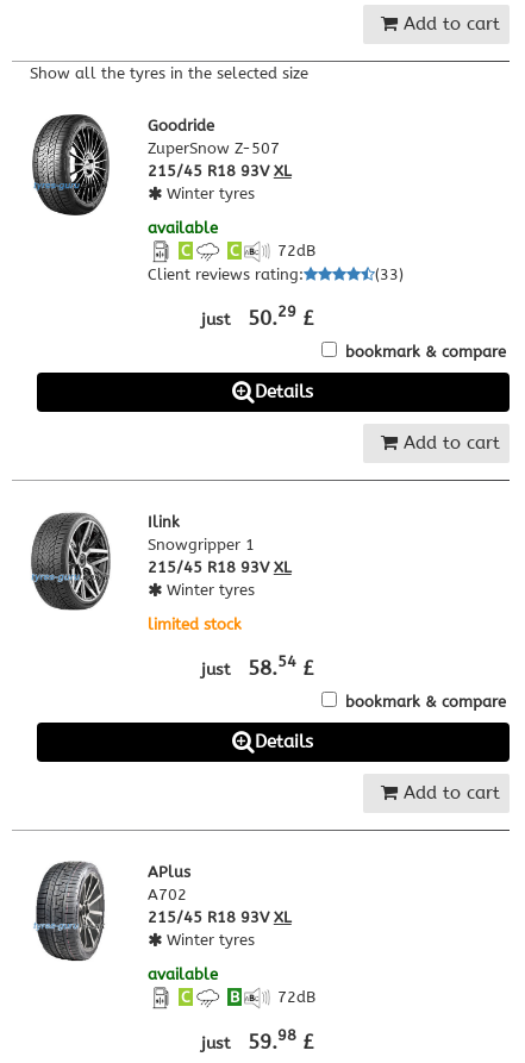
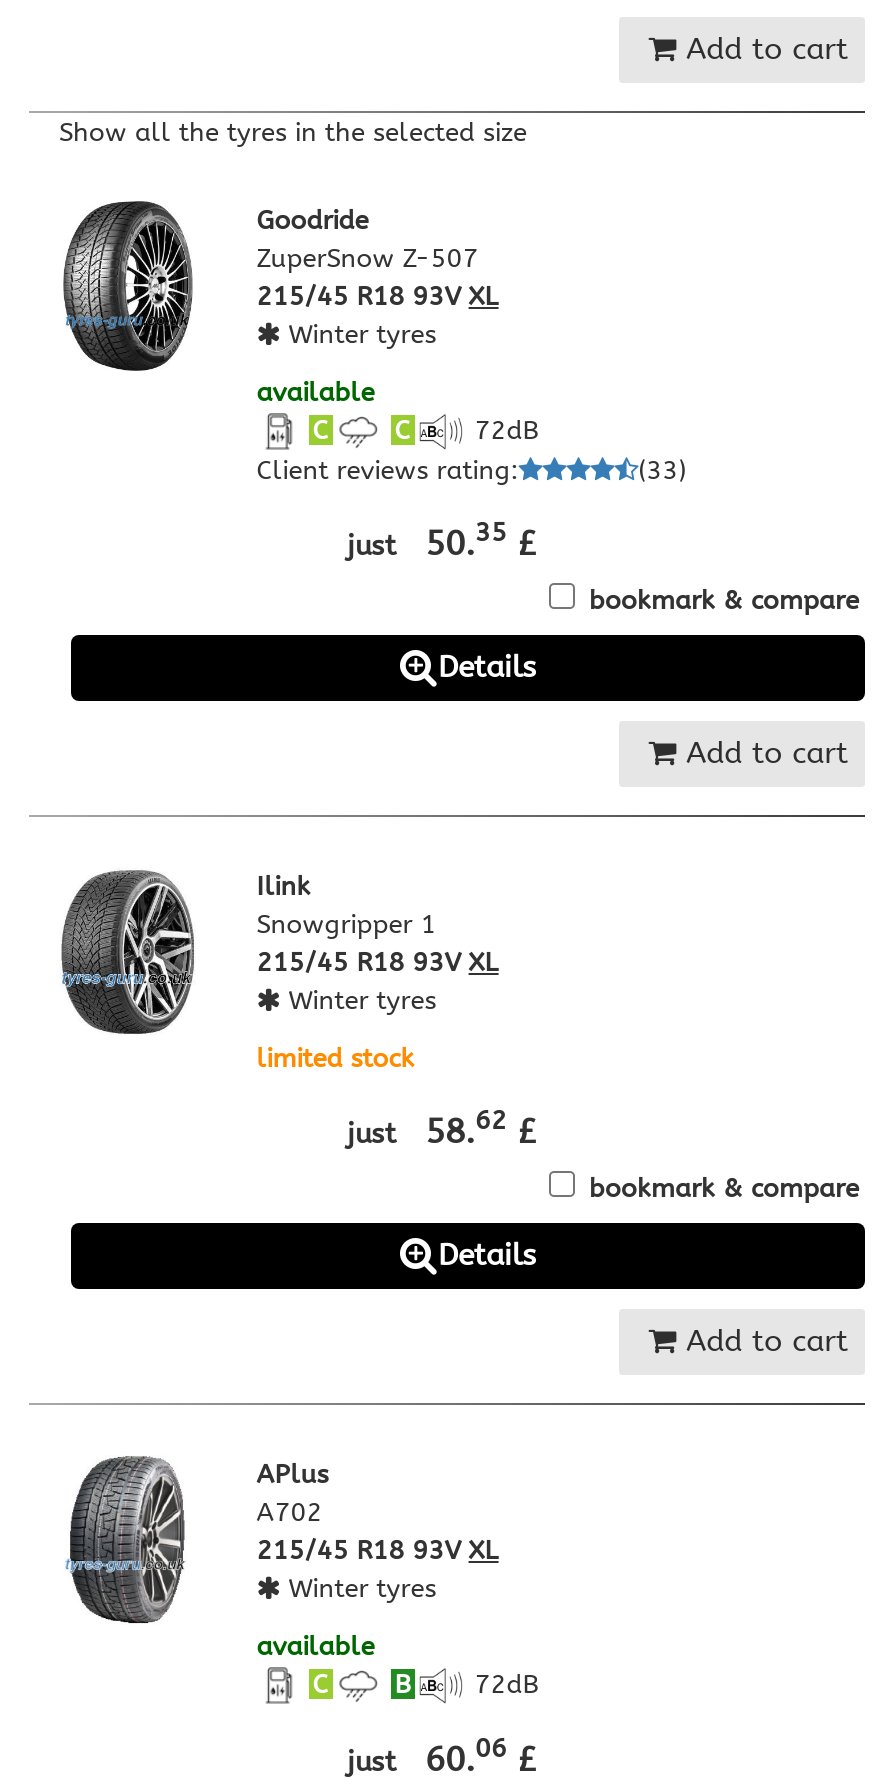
- just 50.29 £
+ just 50.35 £

- just 58.54 £
+ just 58.62 £

- just 59.98 £
+ just 60.06 £
